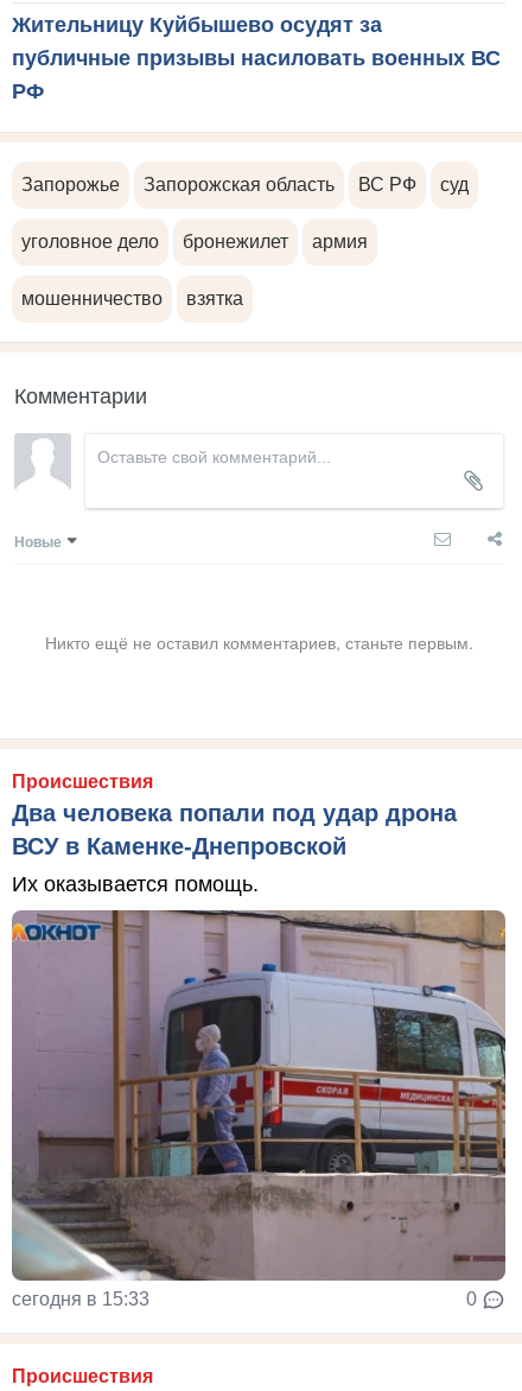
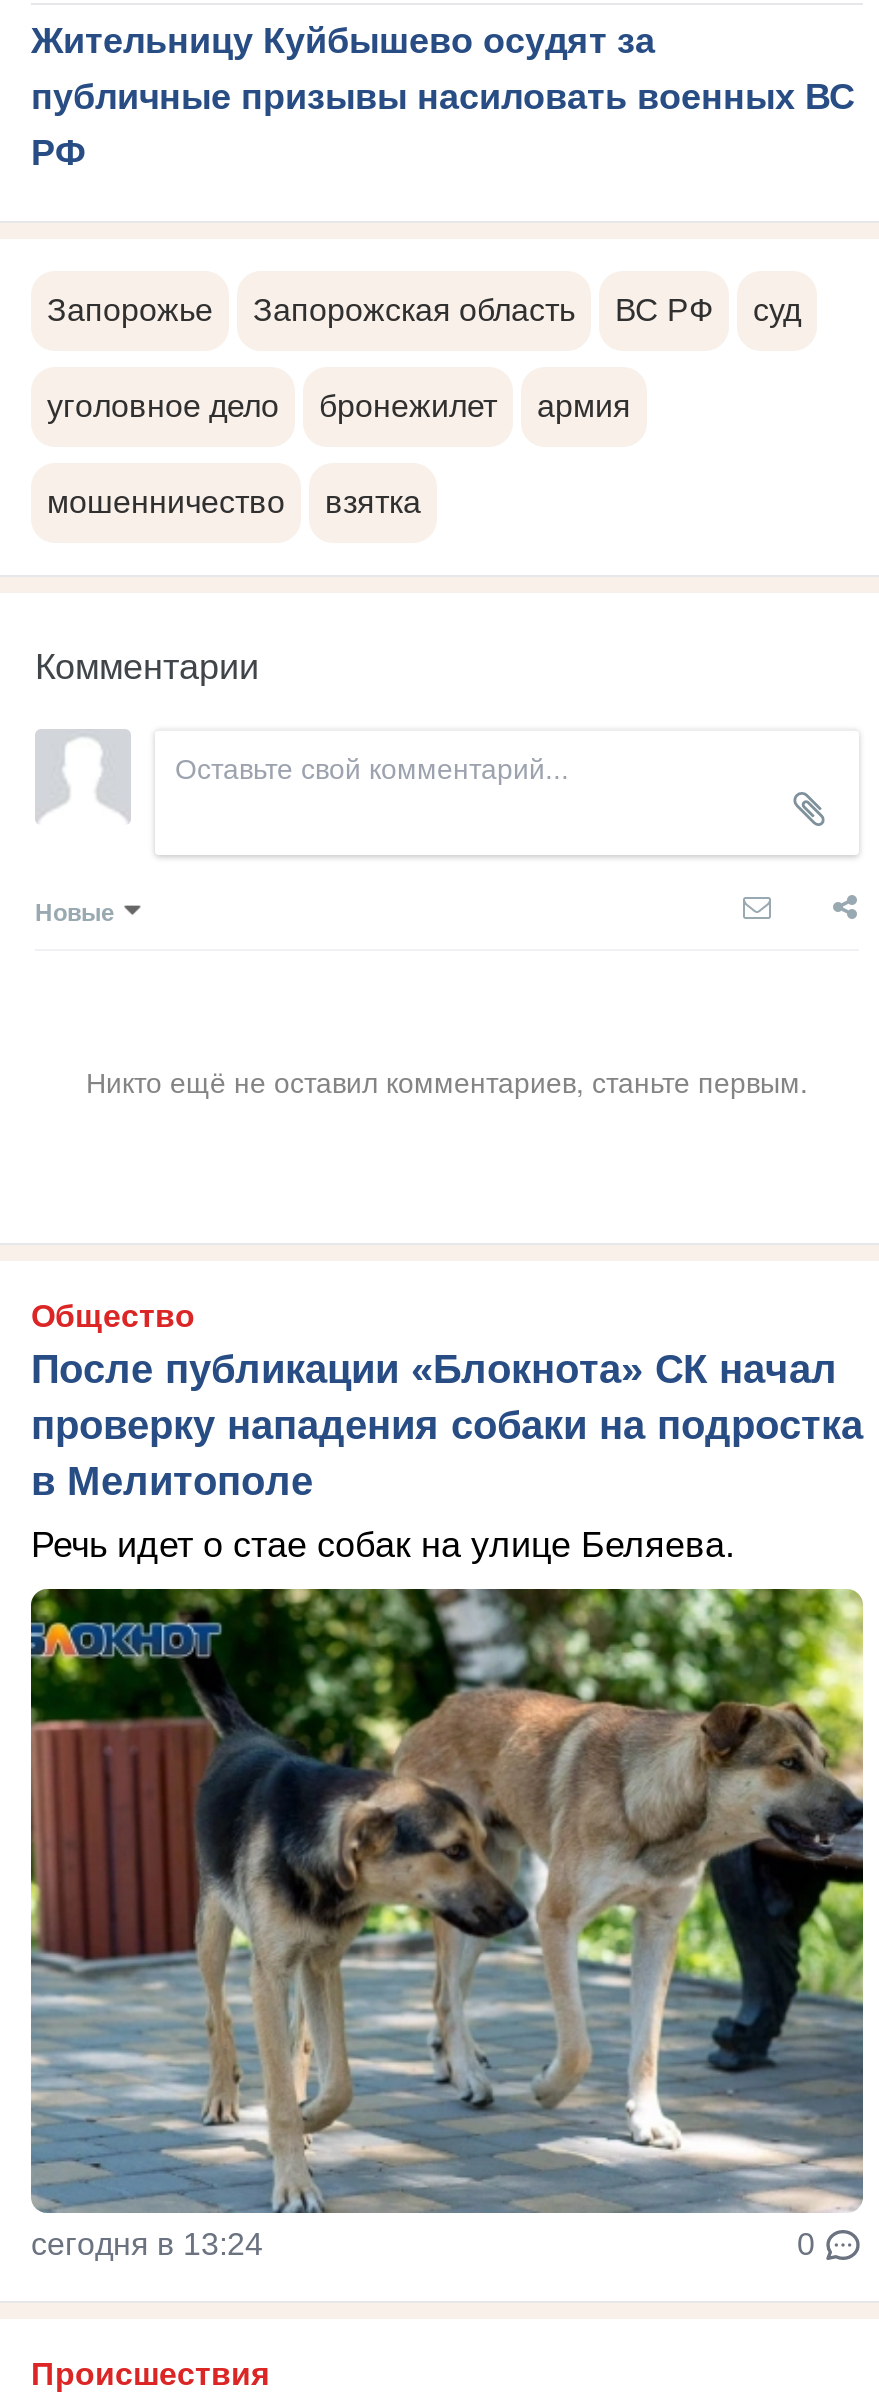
- Происшествия
- Два человека попали под удар дрона
- ВСУ в Каменке-Днепровской
+ Общество
+ После публикации «Блокнота» СК начал
+ проверку нападения собаки на подростка
+ в Мелитополе

- Их оказывается помощь.
+ Речь идет о стае собак на улице Беляева.

- [image]
- сегодня в 15:33
+ [image]
+ сегодня в 13:24
